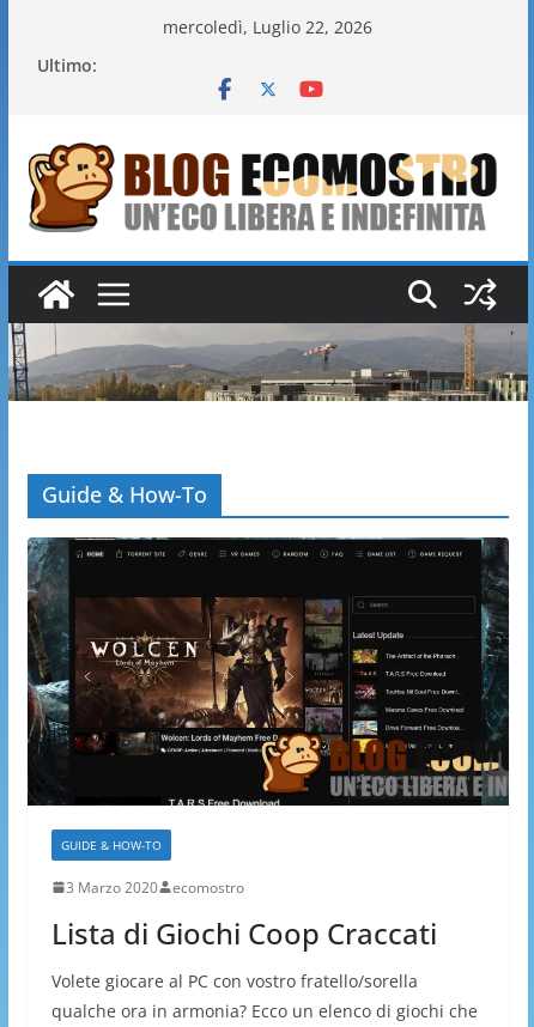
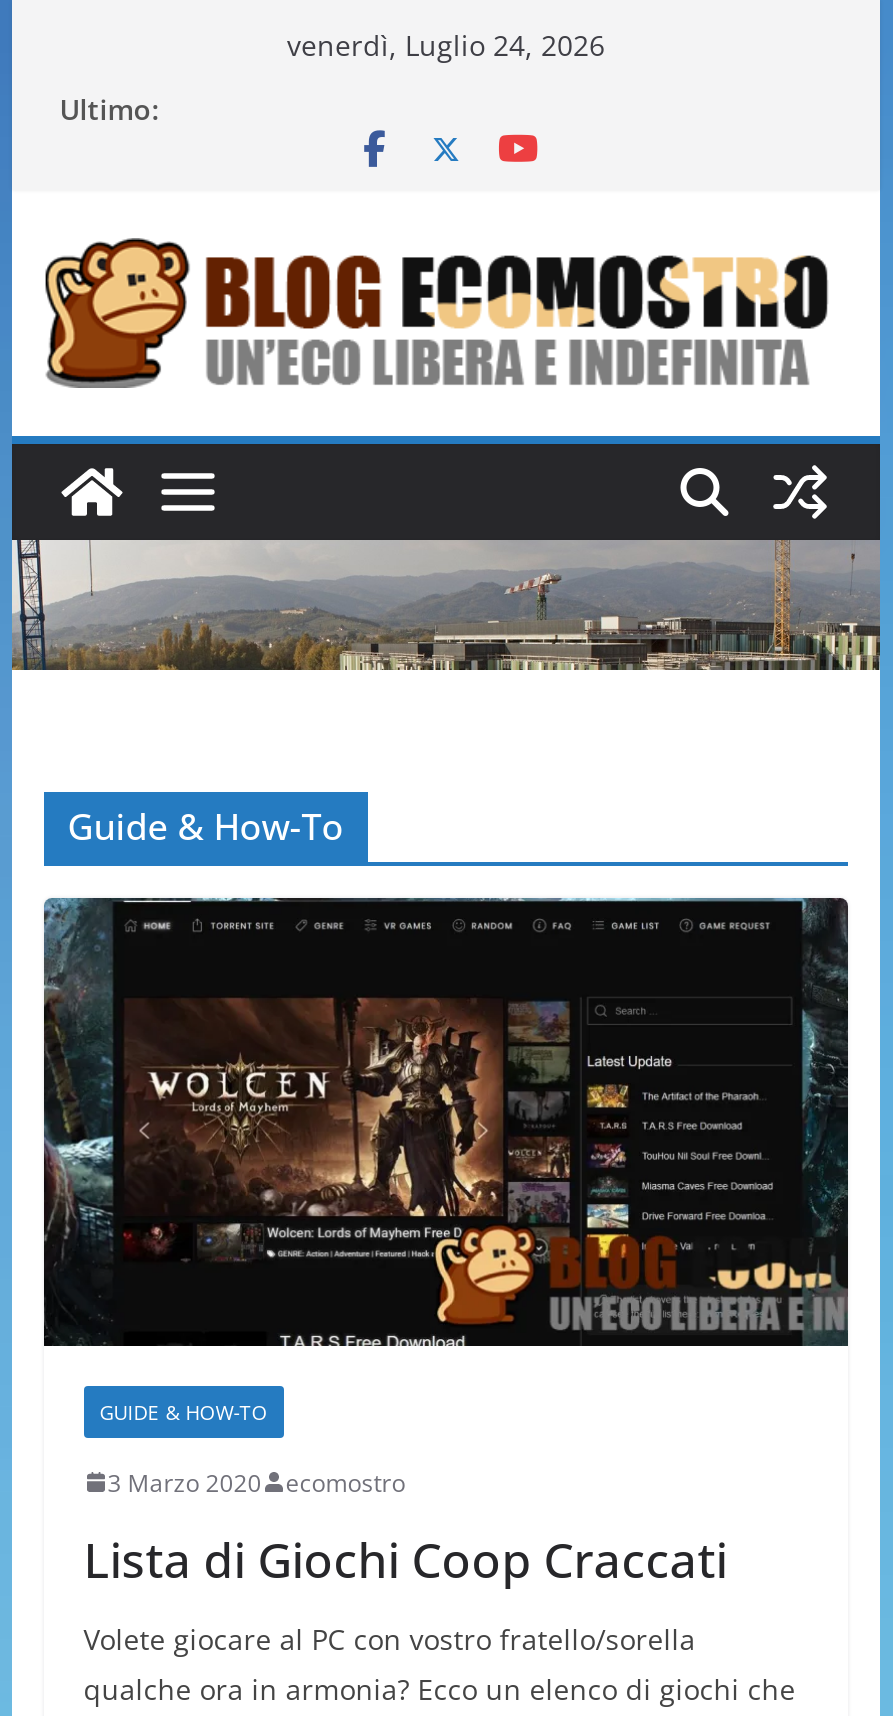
- mercoledì, Luglio 22, 2026
+ venerdì, Luglio 24, 2026
